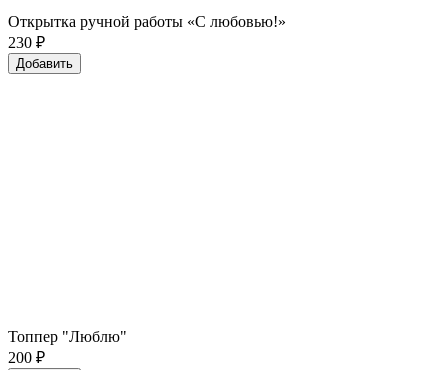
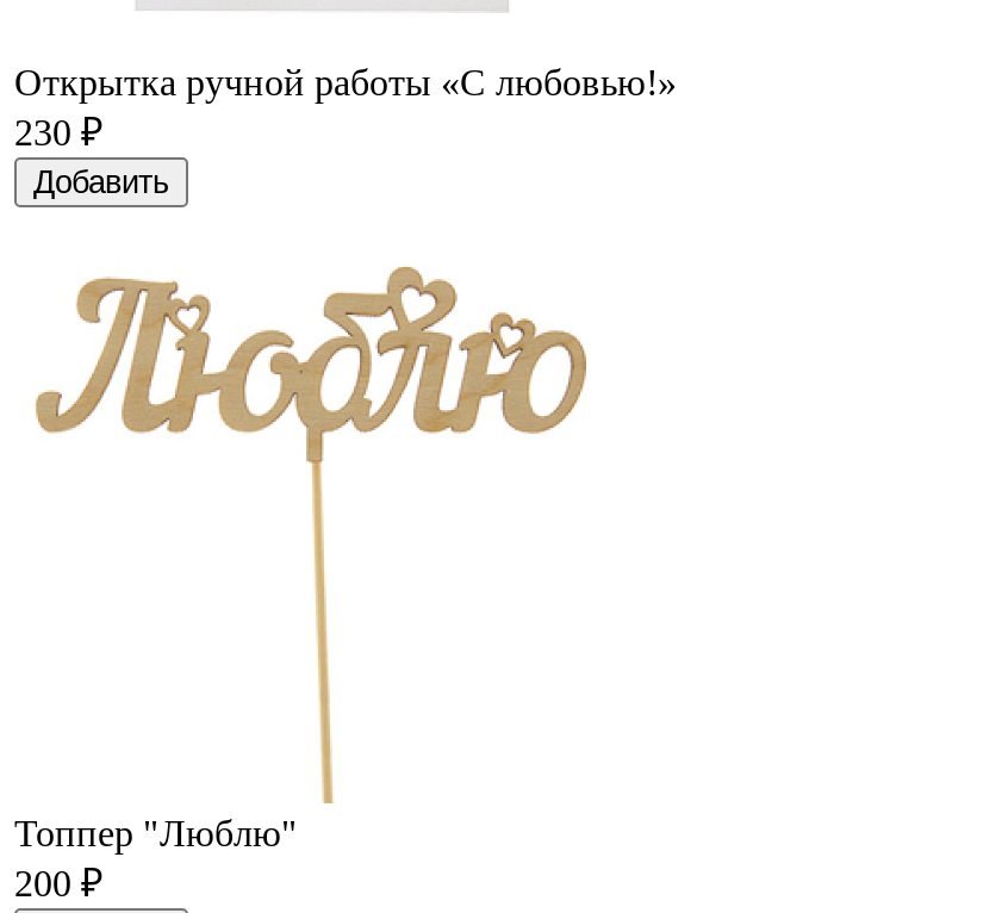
+ [image]
